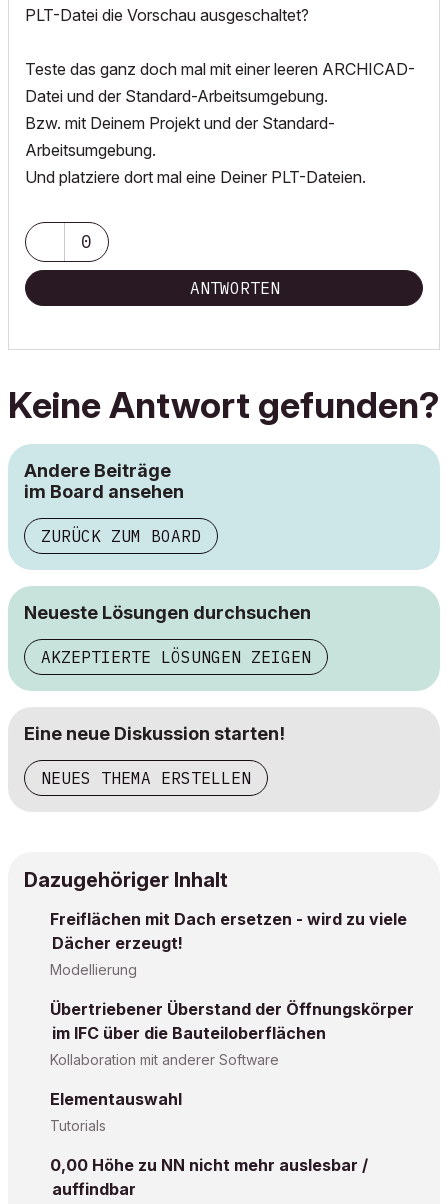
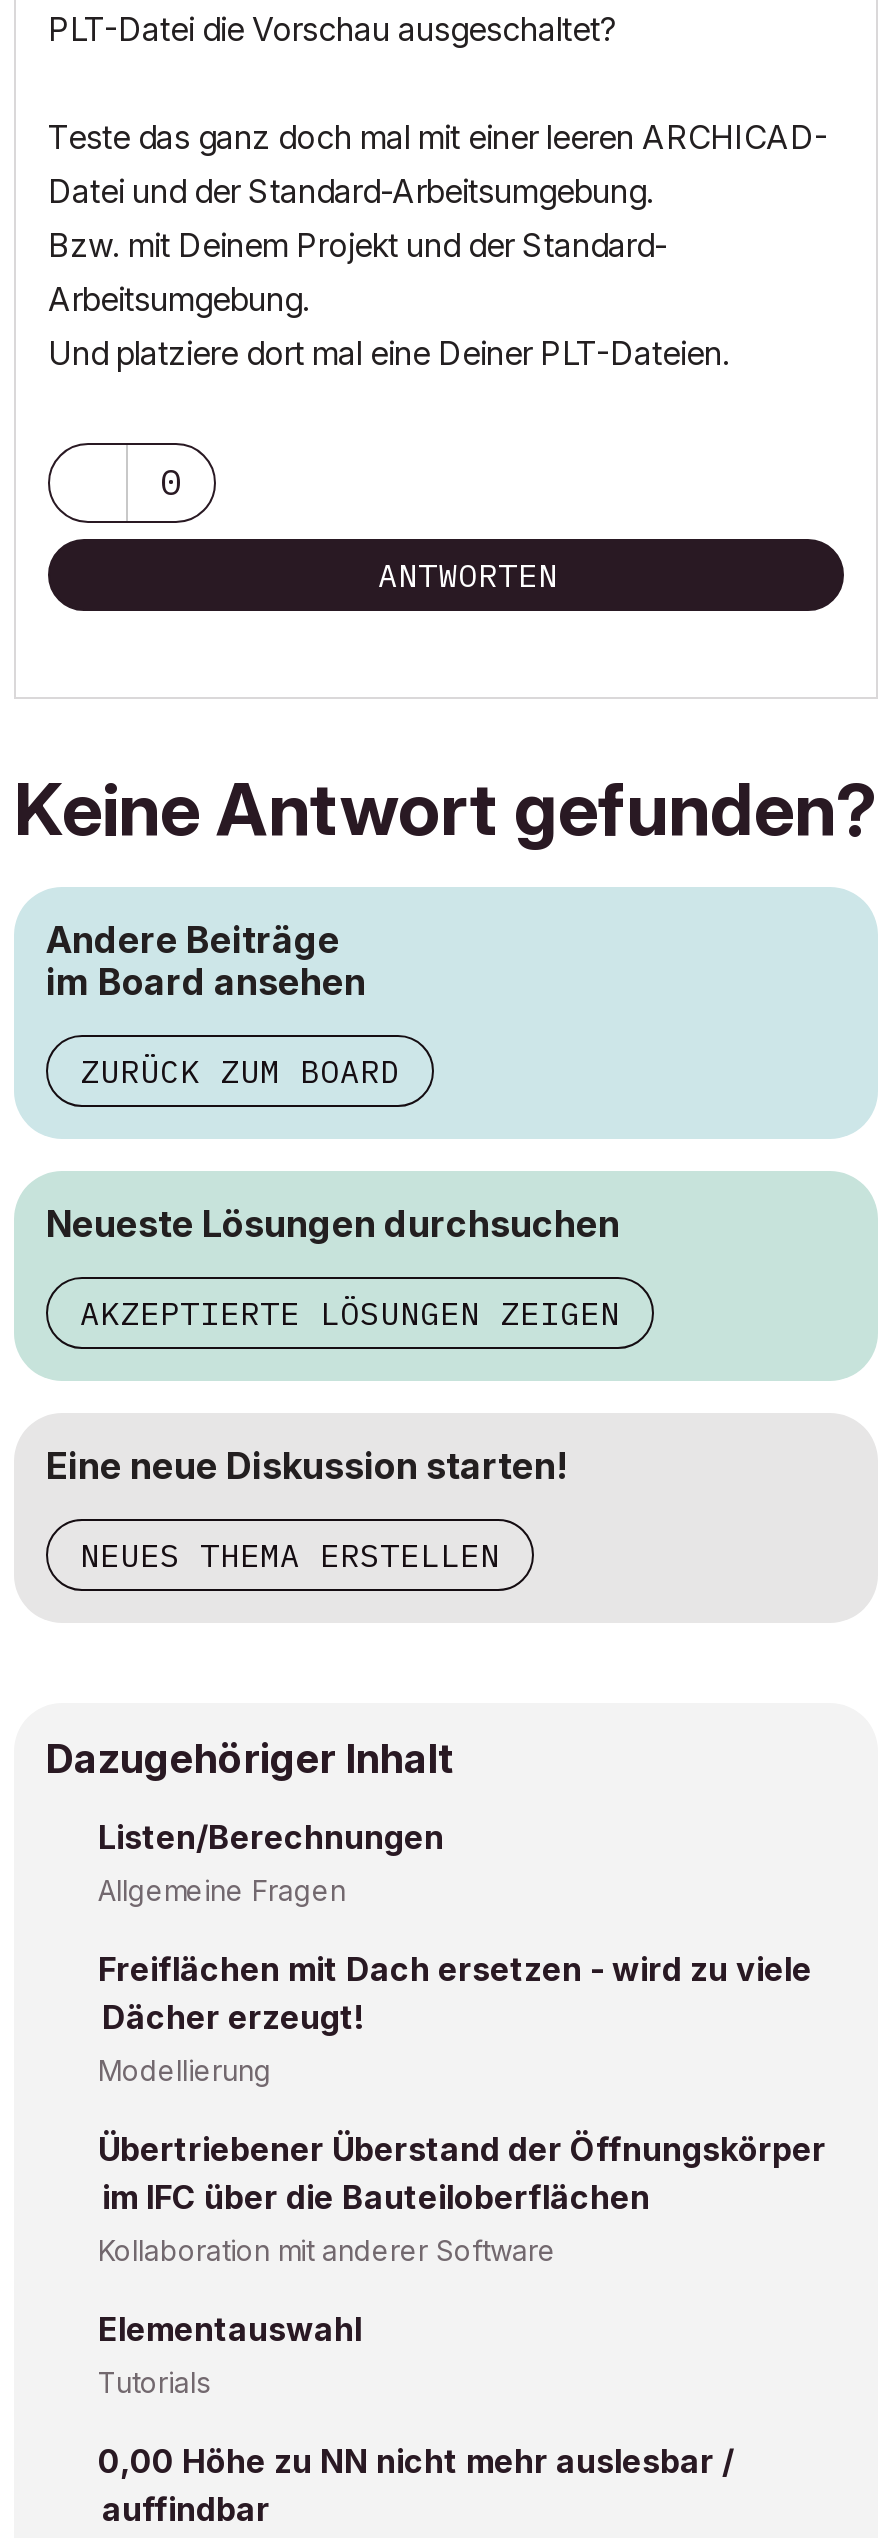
+ Listen/Berechnungen
+ Allgemeine Fragen
